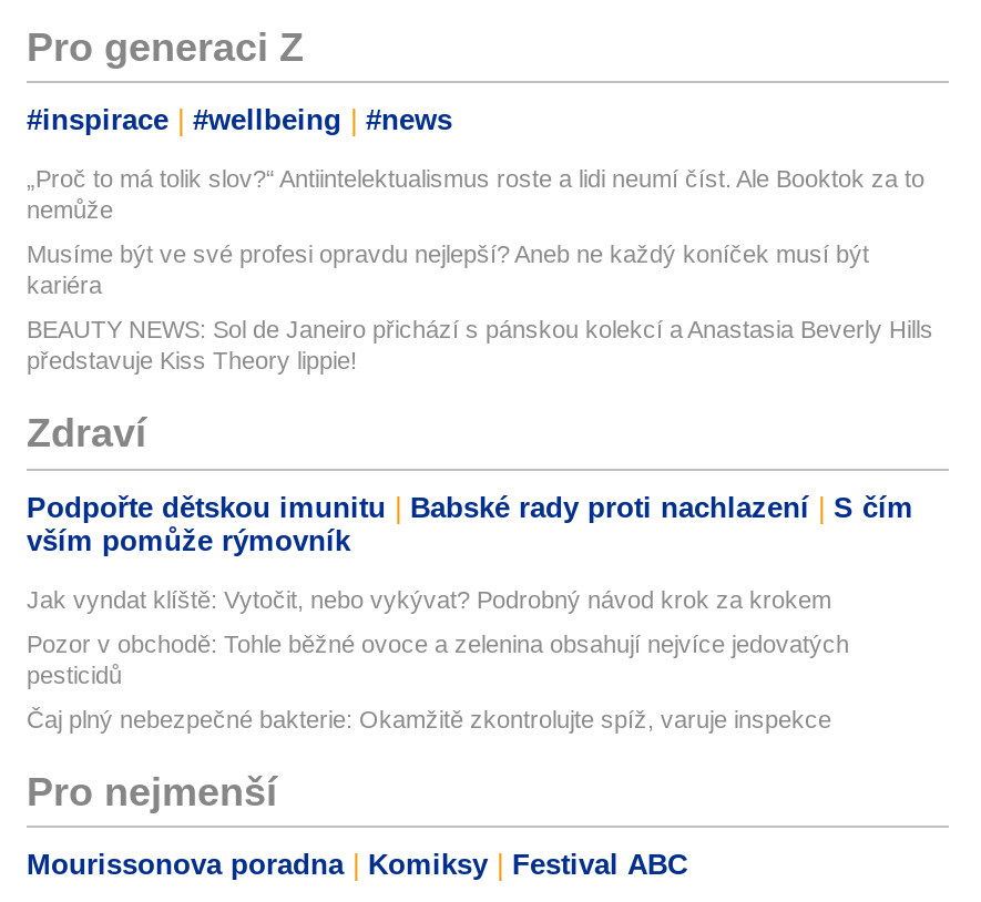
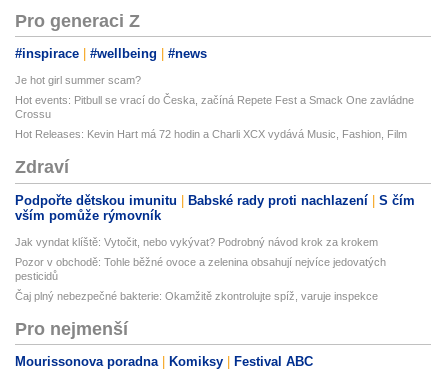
- „Proč to má tolik slov?“ Antiintelektualismus roste a lidi neumí číst. Ale Booktok za to
- nemůže
+ Je hot girl summer scam?

- Musíme být ve své profesi opravdu nejlepší? Aneb ne každý koníček musí být
- kariéra
+ Hot events: Pitbull se vrací do Česka, začíná Repete Fest a Smack One zavládne
+ Crossu

- BEAUTY NEWS: Sol de Janeiro přichází s pánskou kolekcí a Anastasia Beverly Hills
- představuje Kiss Theory lippie!
+ Hot Releases: Kevin Hart má 72 hodin a Charli XCX vydává Music, Fashion, Film
